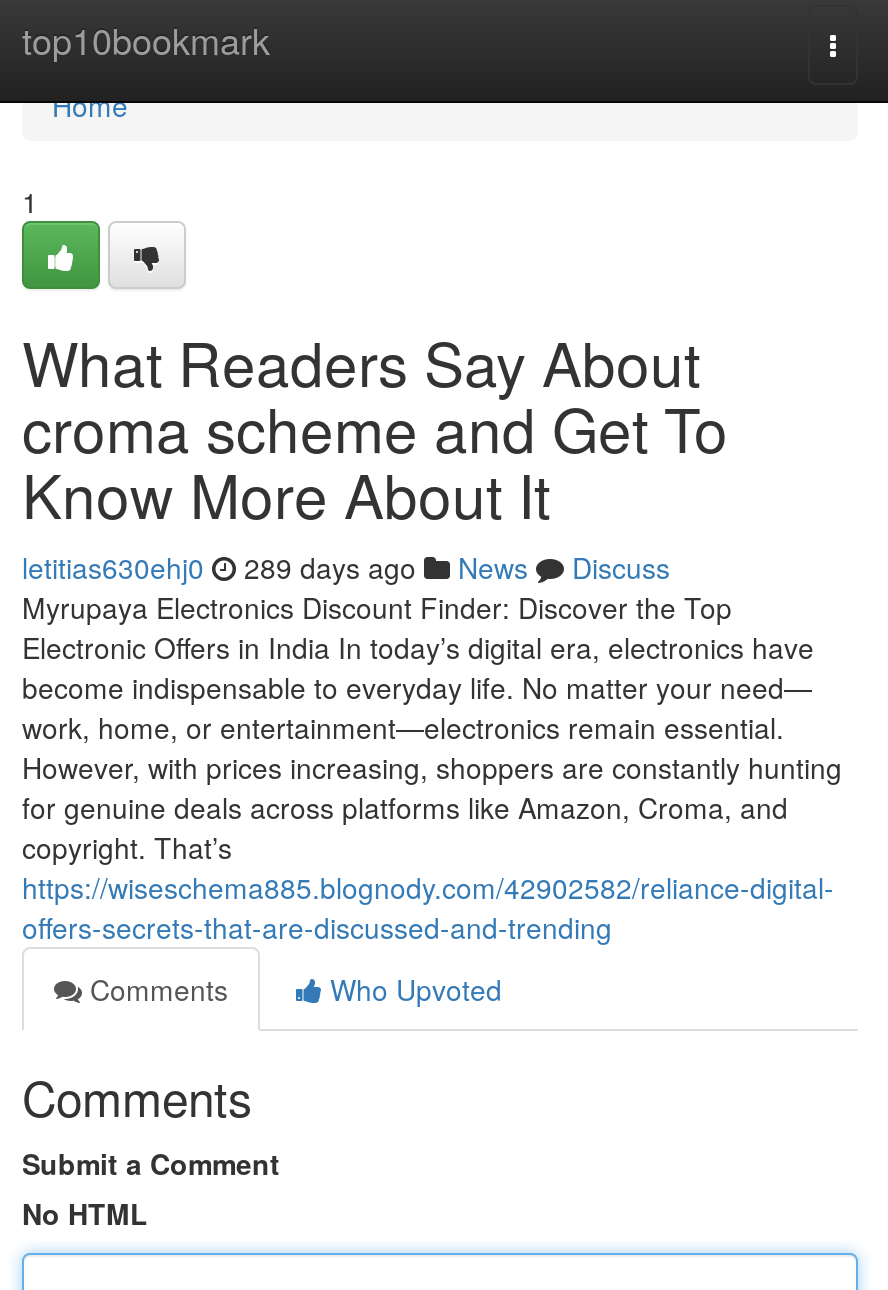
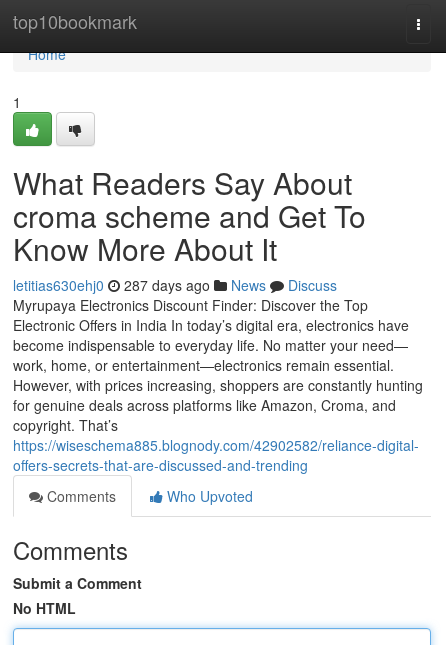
- letitias630ehj0 289 days ago News Discuss
+ letitias630ehj0 287 days ago News Discuss
